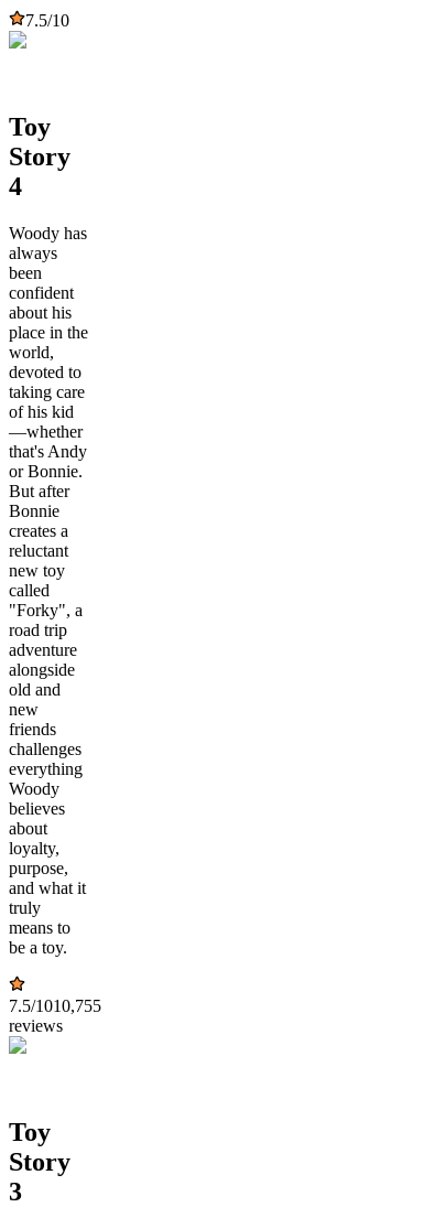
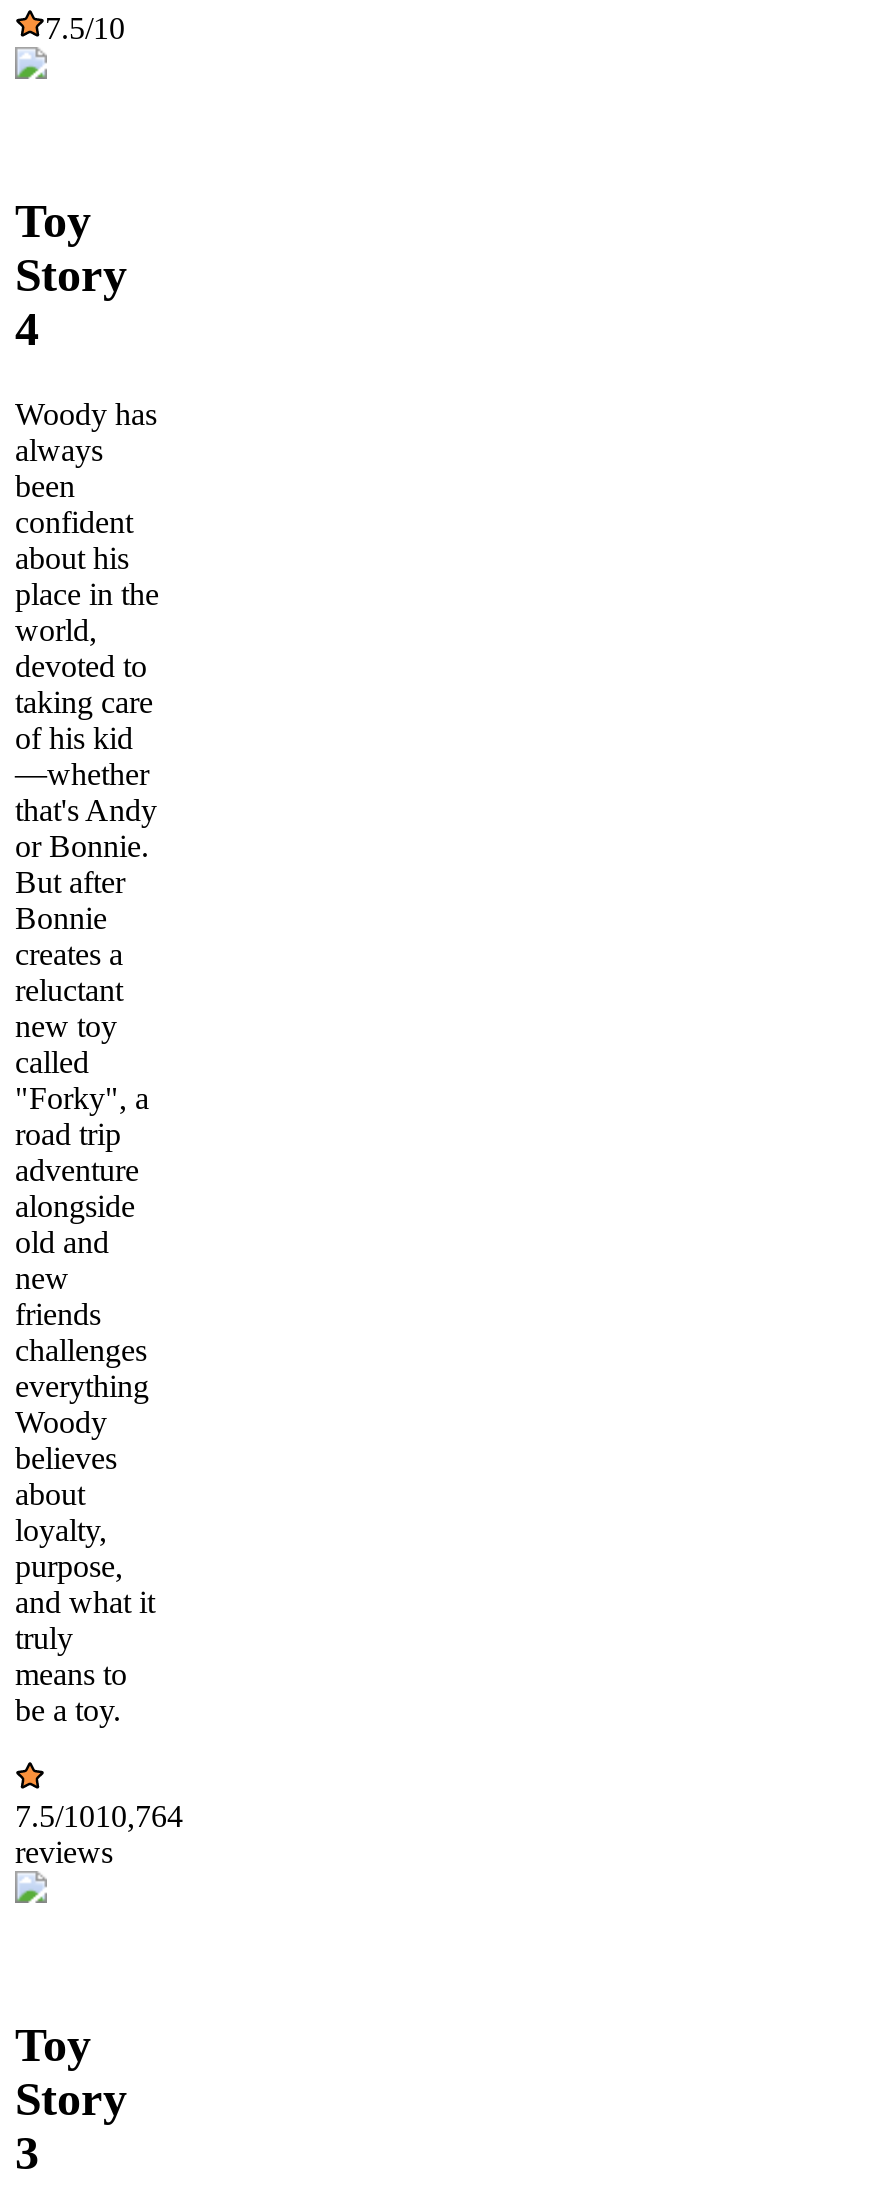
- 7.5/1010,755
+ 7.5/1010,764
